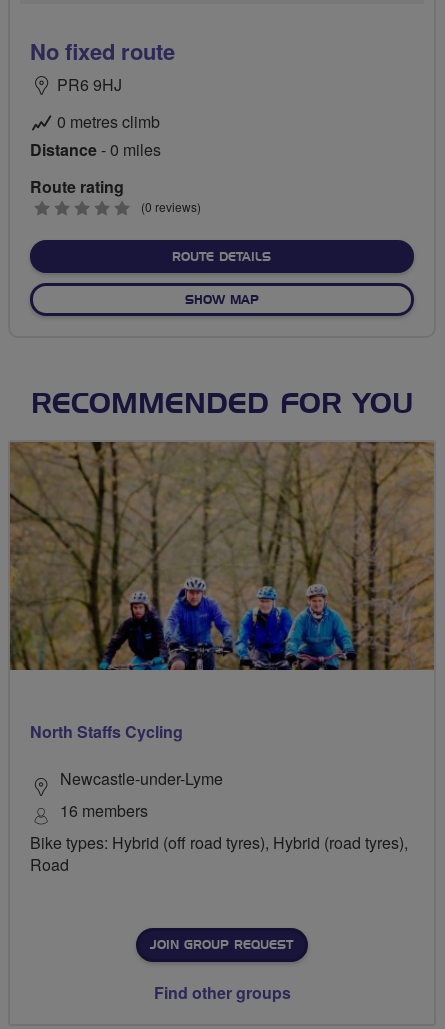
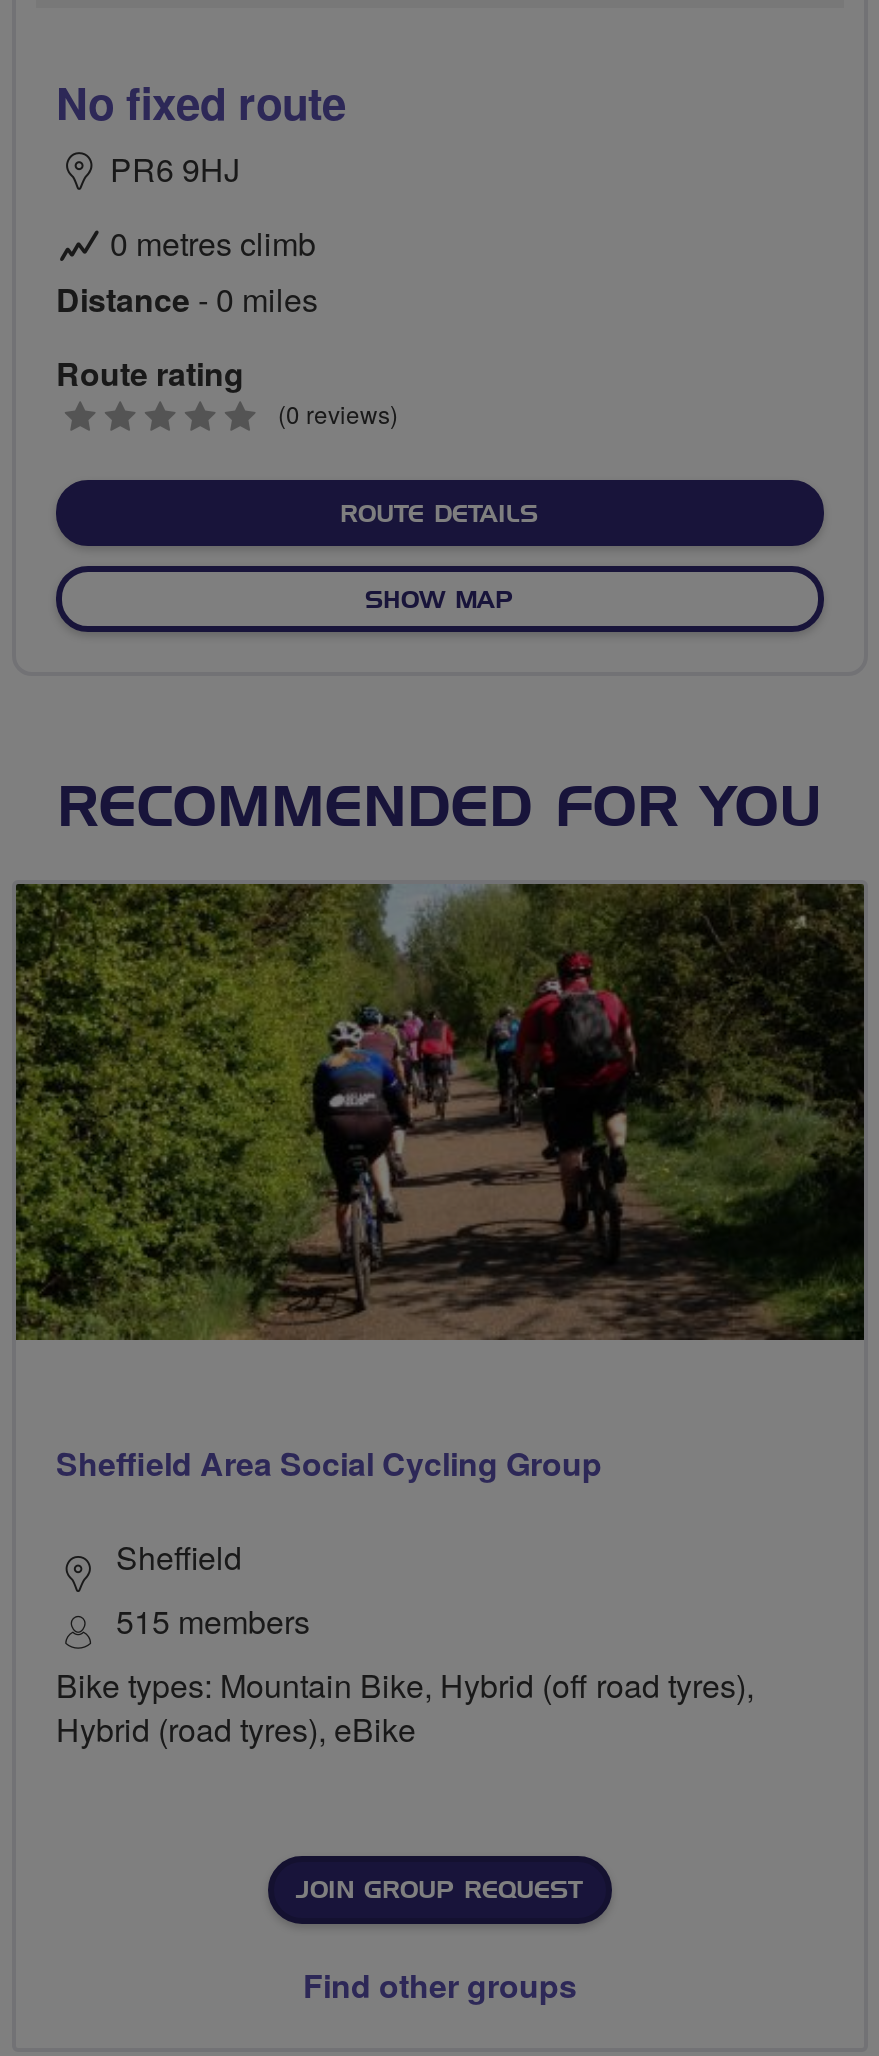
- [image]
+ [image]

- North Staffs Cycling
+ Sheffield Area Social Cycling Group

- Newcastle-under-Lyme
- 16 members
- Bike types: Hybrid (off road tyres), Hybrid (road tyres),
- Road
+ Sheffield
+ 515 members
+ Bike types: Mountain Bike, Hybrid (off road tyres),
+ Hybrid (road tyres), eBike
